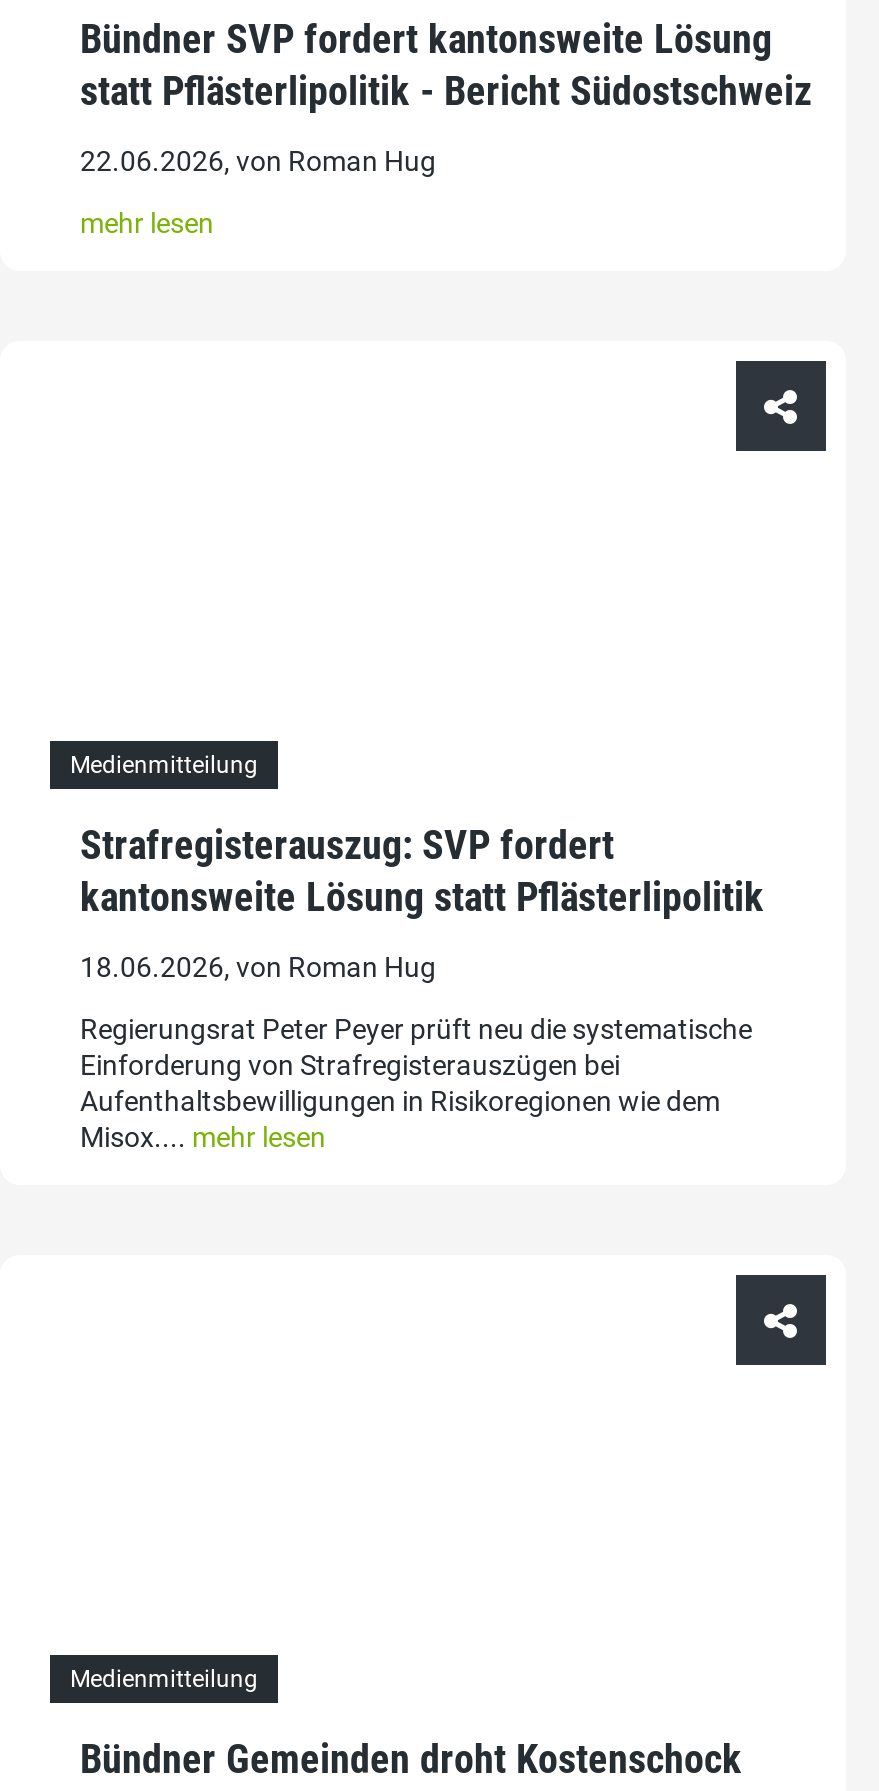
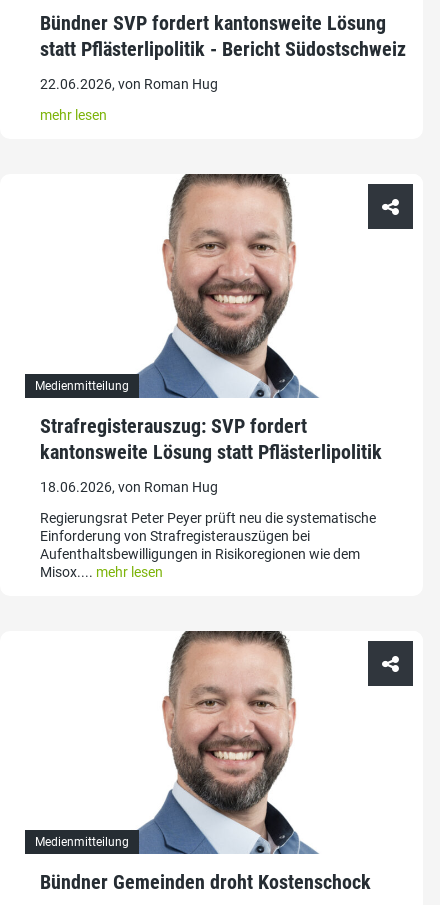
+ [image]

+ [image]
